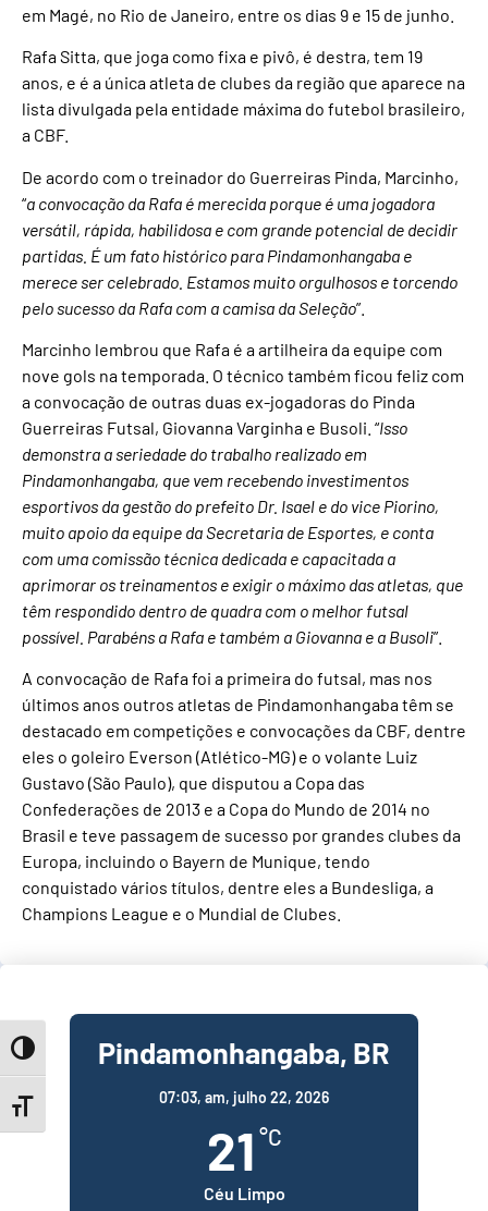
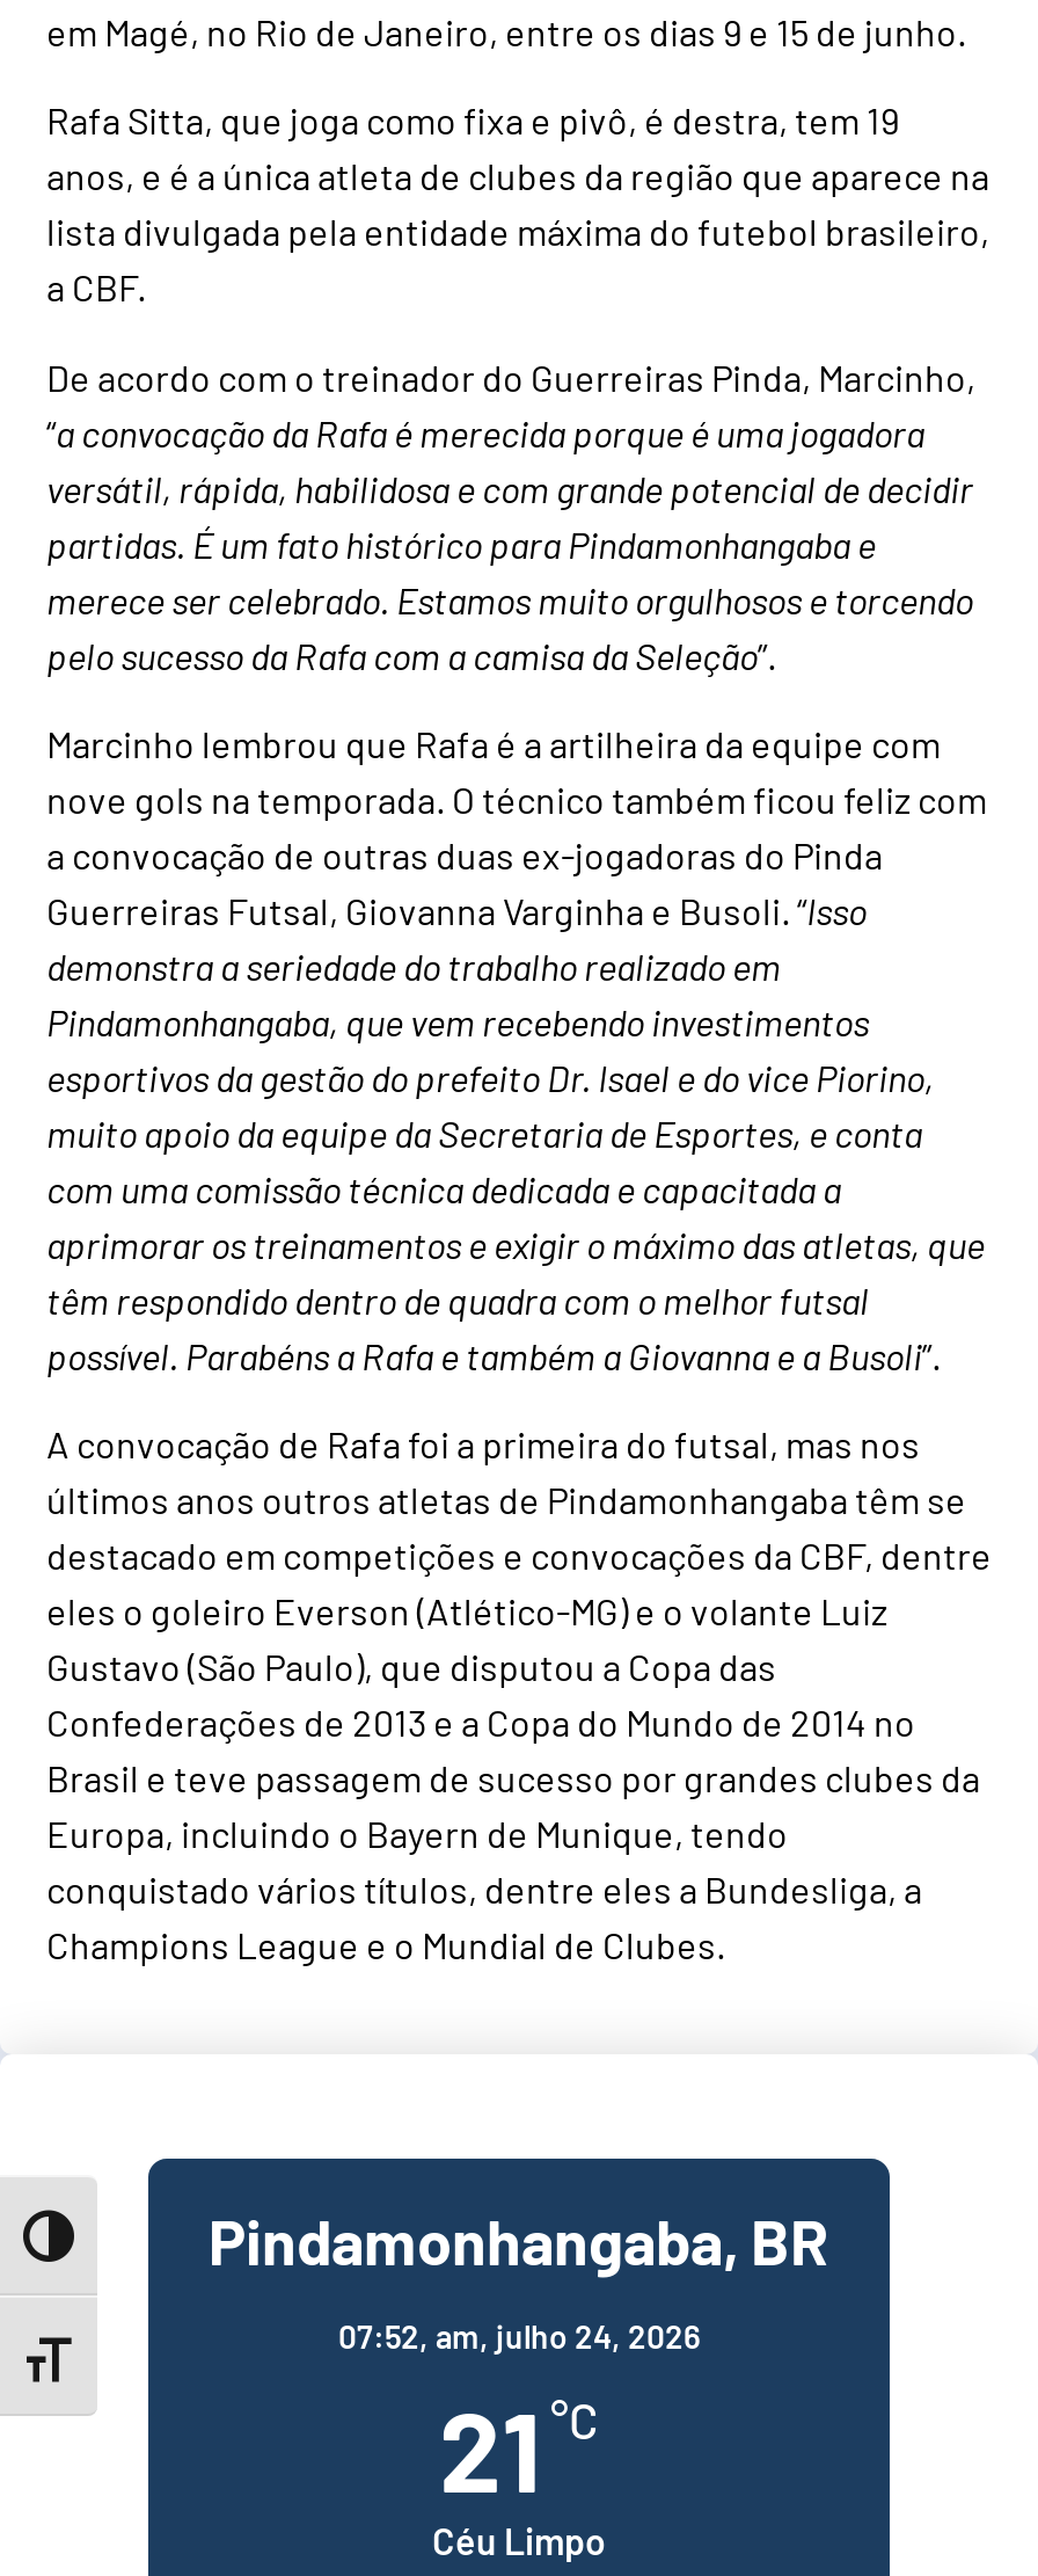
- 07:03, am, julho 22, 2026
+ 07:52, am, julho 24, 2026
